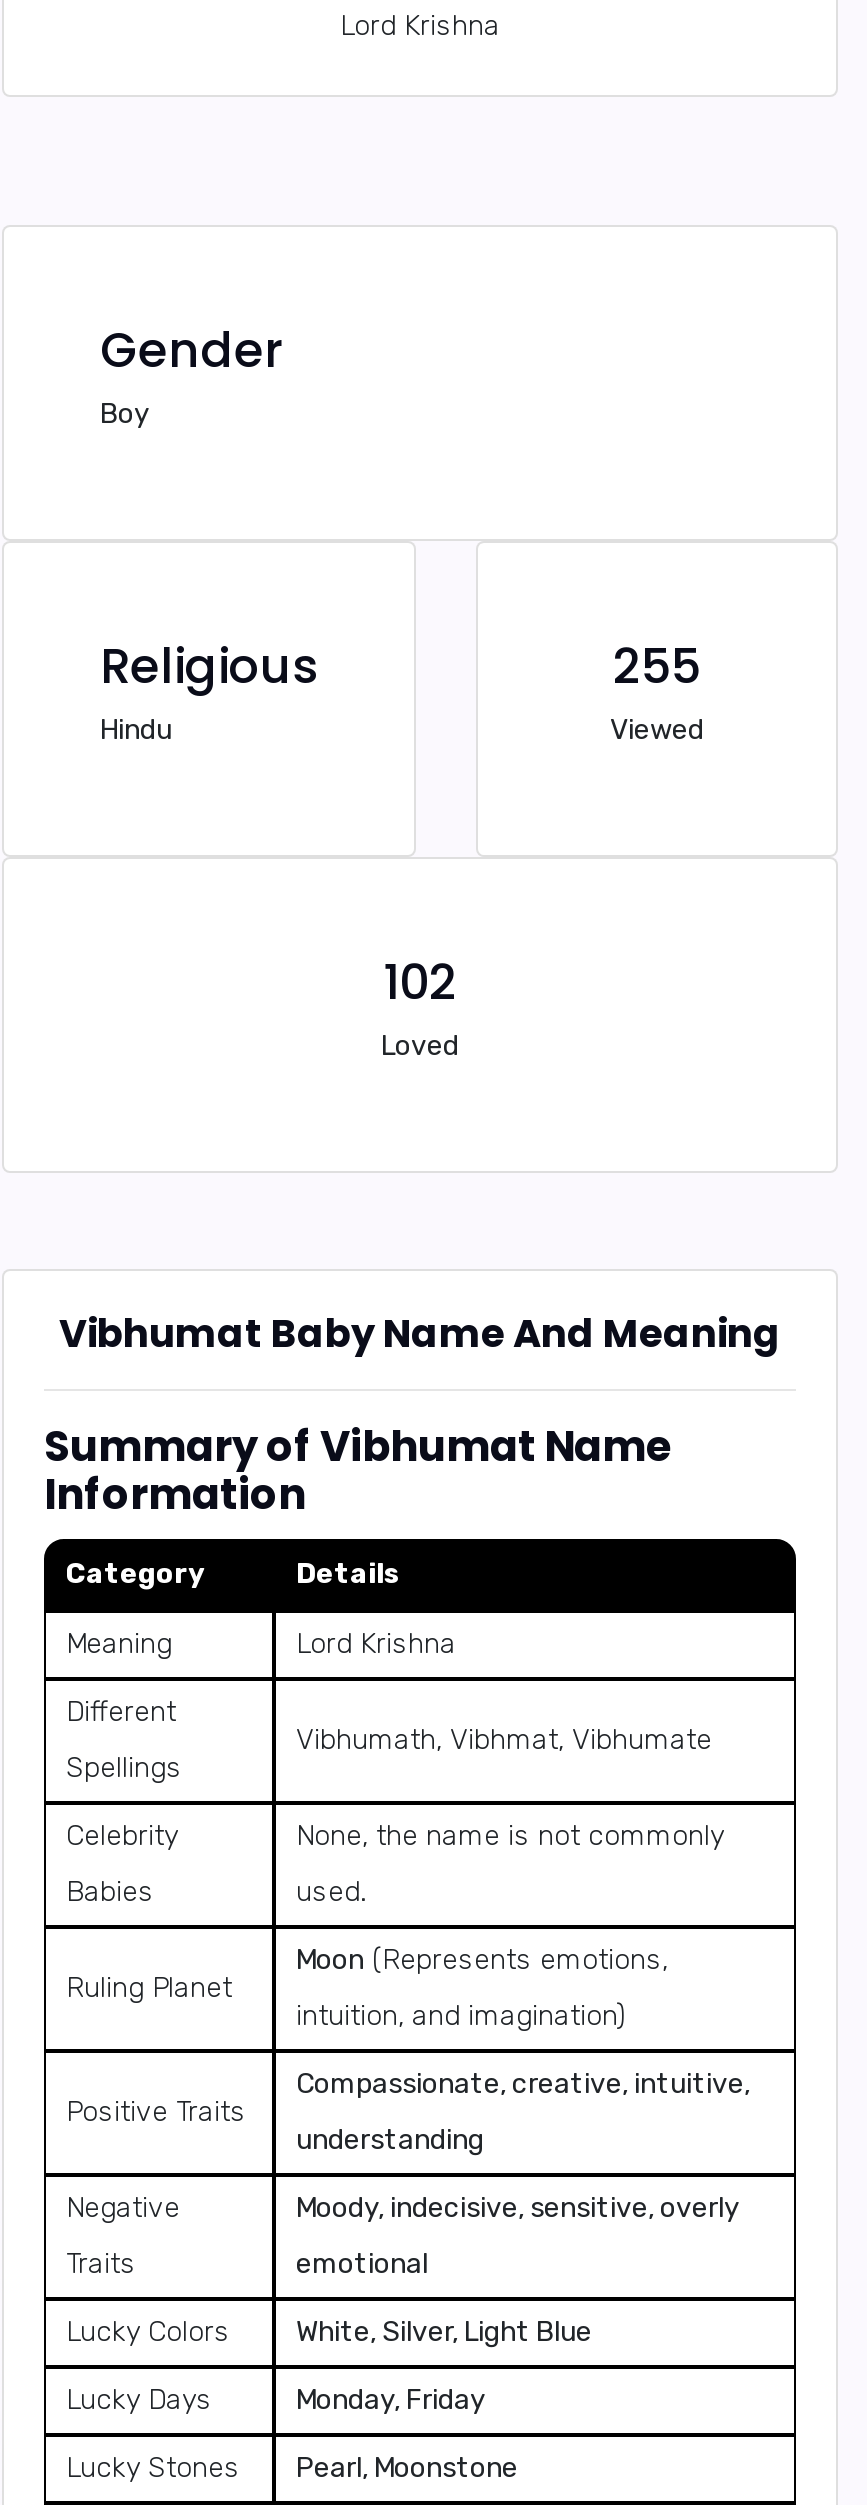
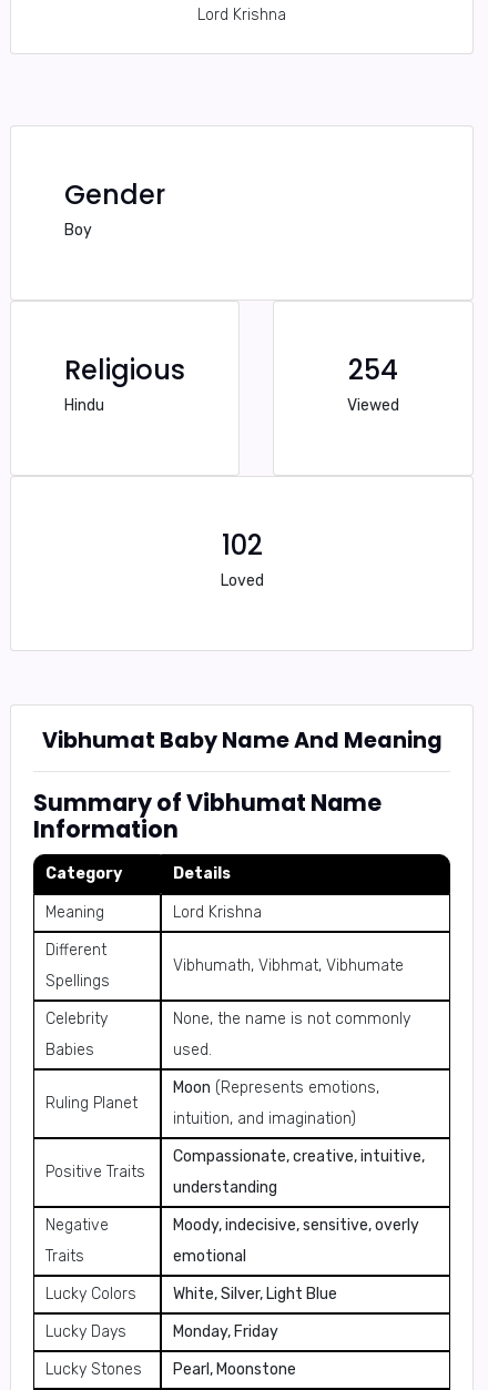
- 255
+ 254
